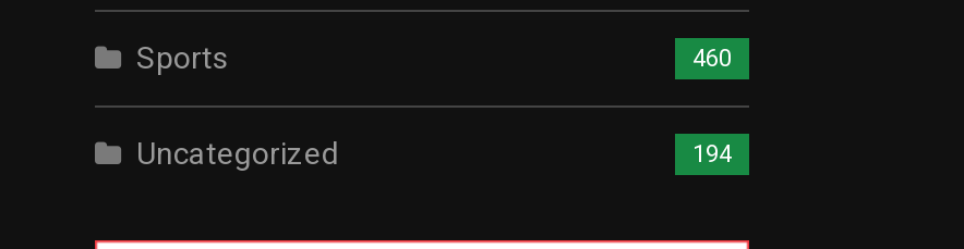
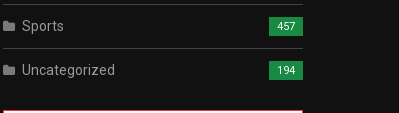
- 460
+ 457
